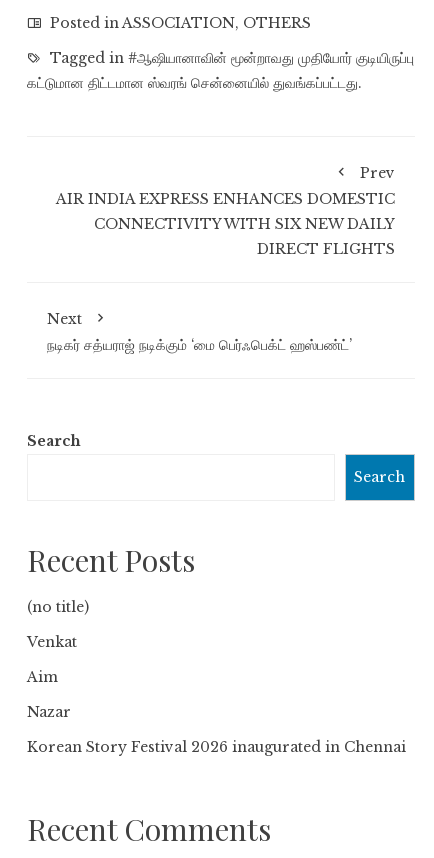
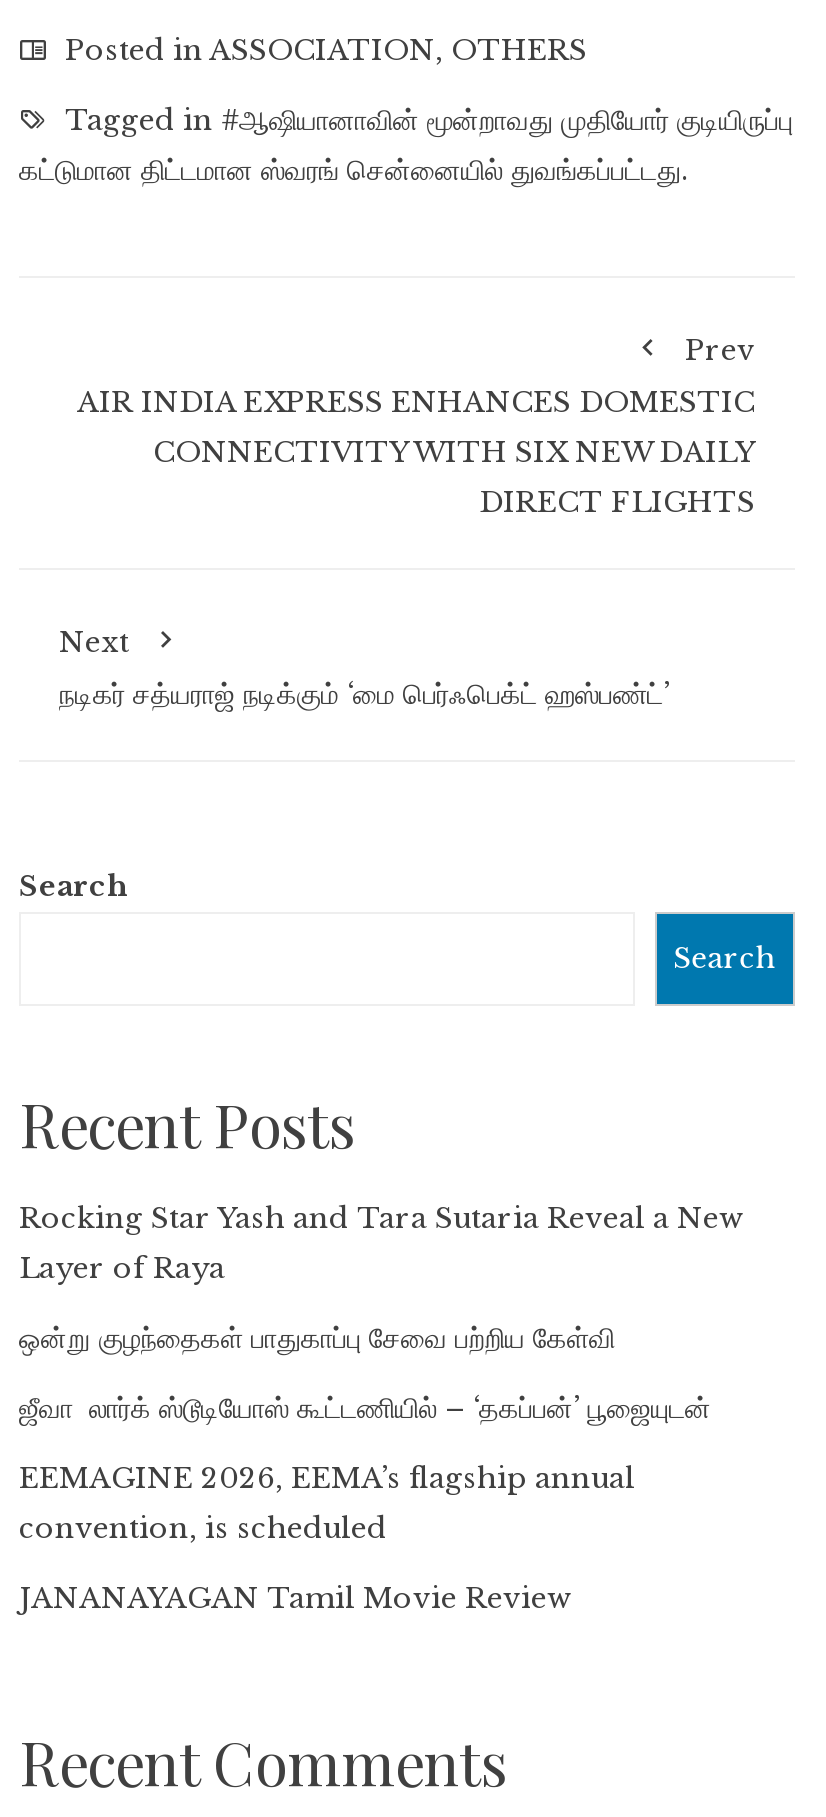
- (no title)
+ Rocking Star Yash and Tara Sutaria Reveal a New
+ Layer of Raya

- Venkat
+ ஒன்று குழந்தைகள் பாதுகாப்பு சேவை பற்றிய கேள்வி

- Aim
+ ஜீவா லார்க் ஸ்டூடியோஸ் கூட்டணியில் – ‘தகப்பன்’ பூஜையுடன்

- Nazar
+ EEMAGINE 2026, EEMA’s flagship annual
+ convention, is scheduled

- Korean Story Festival 2026 inaugurated in Chennai
+ JANANAYAGAN Tamil Movie Review
